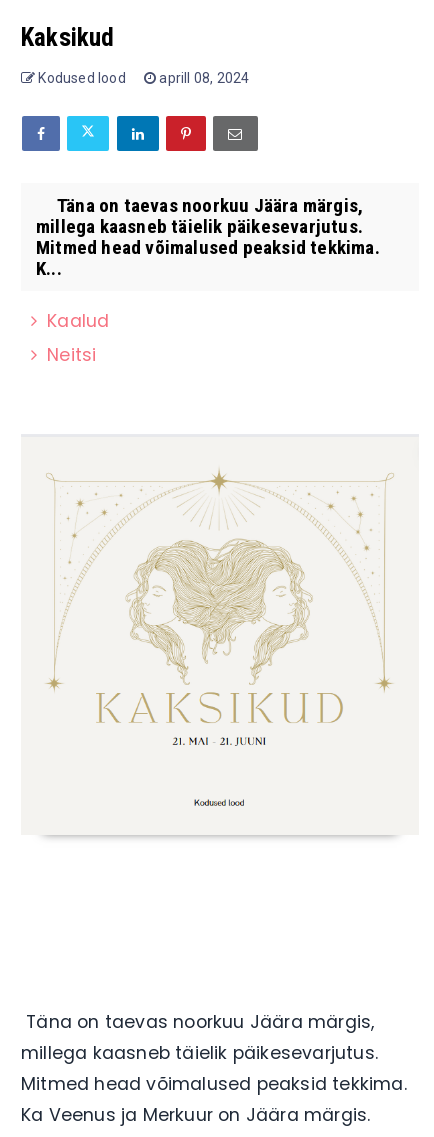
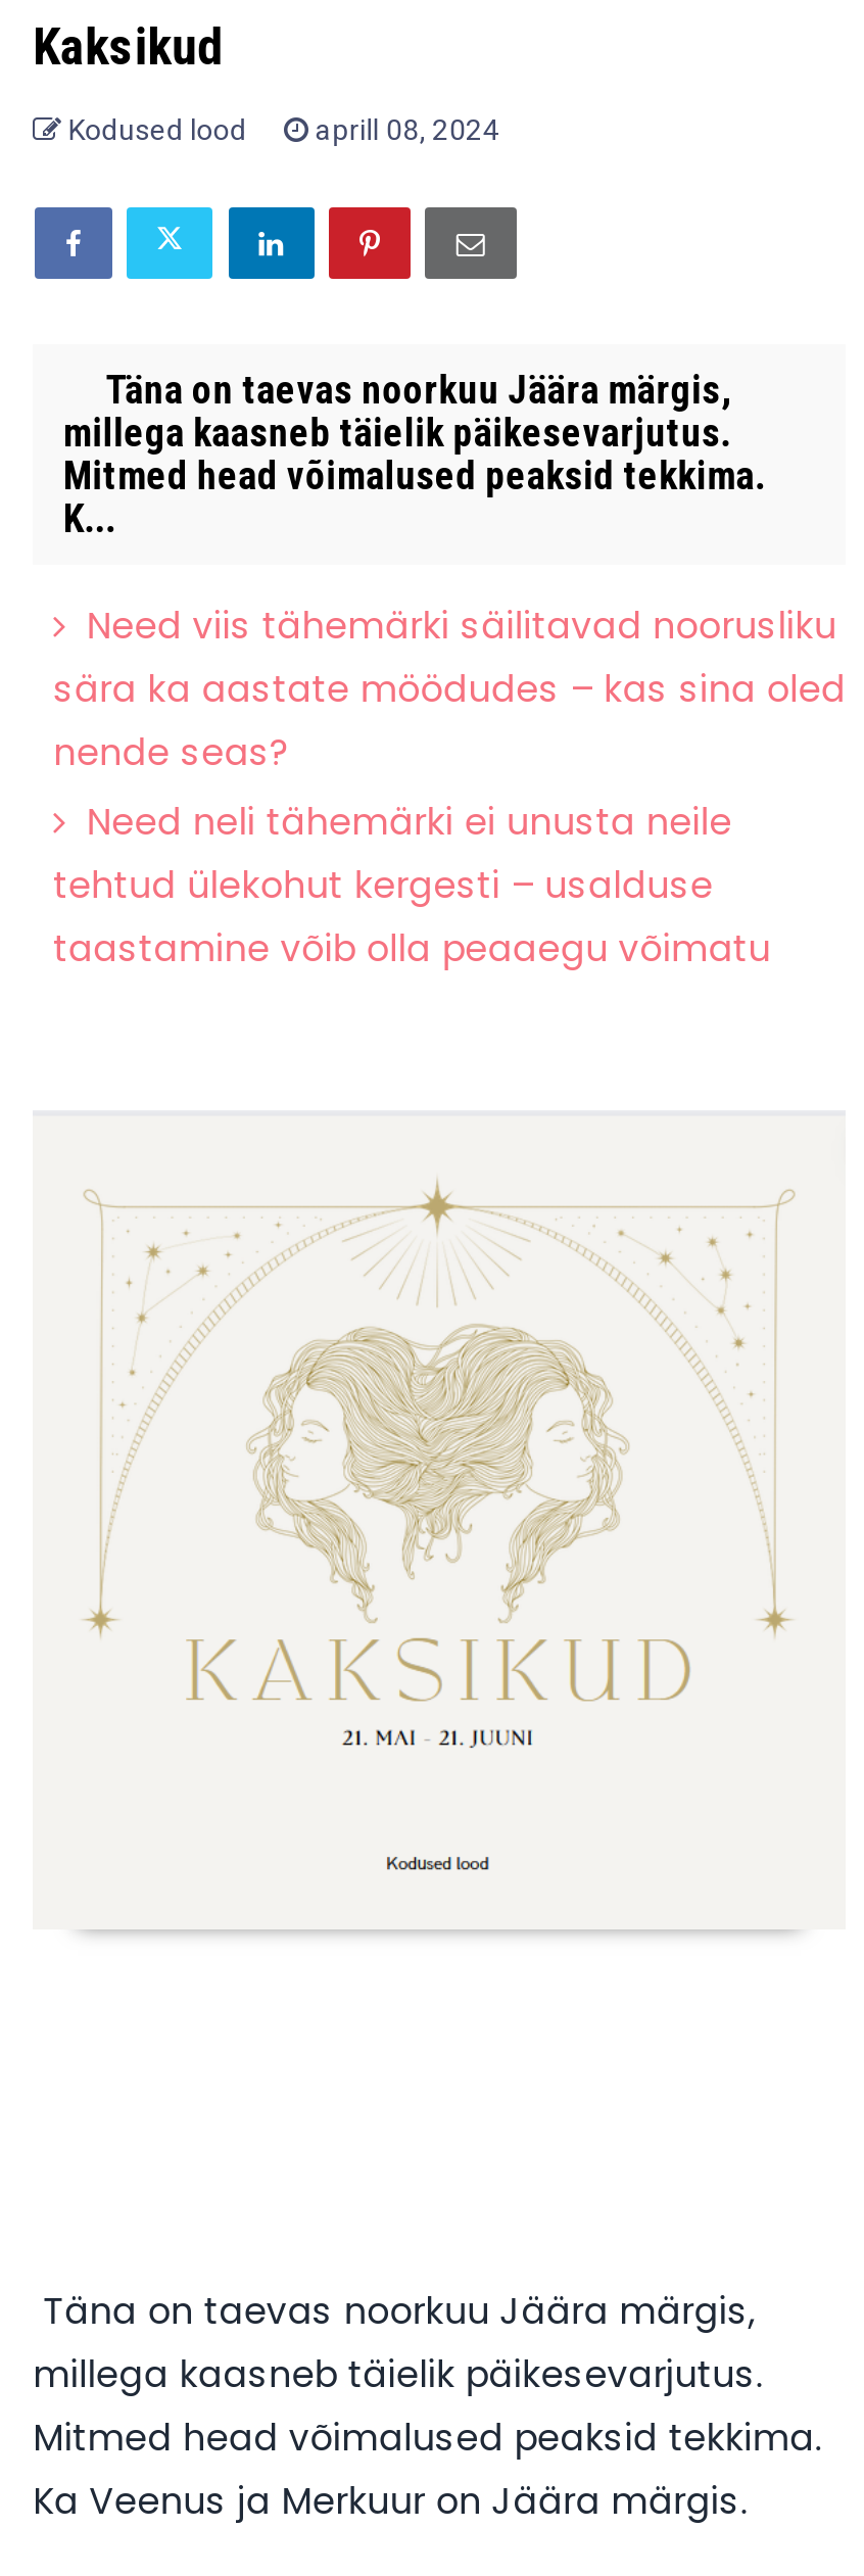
- Kaalud
- Neitsi
+ Need viis tähemärki säilitavad noorusliku
+ sära ka aastate möödudes – kas sina oled
+ nende seas?
+ Need neli tähemärki ei unusta neile
+ tehtud ülekohut kergesti – usalduse
+ taastamine võib olla peaaegu võimatu
